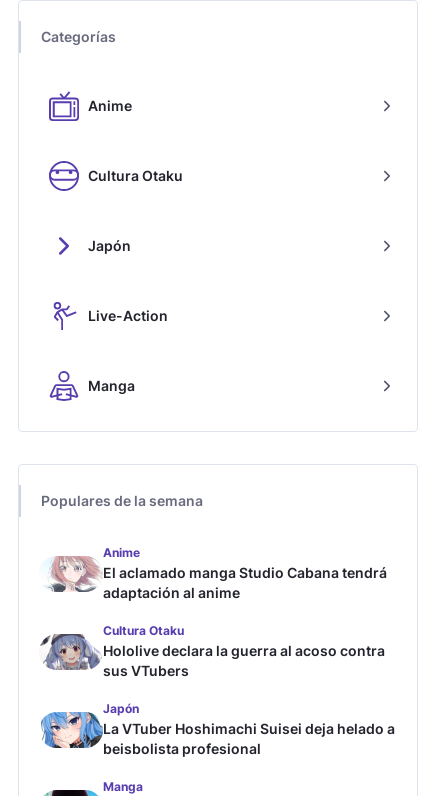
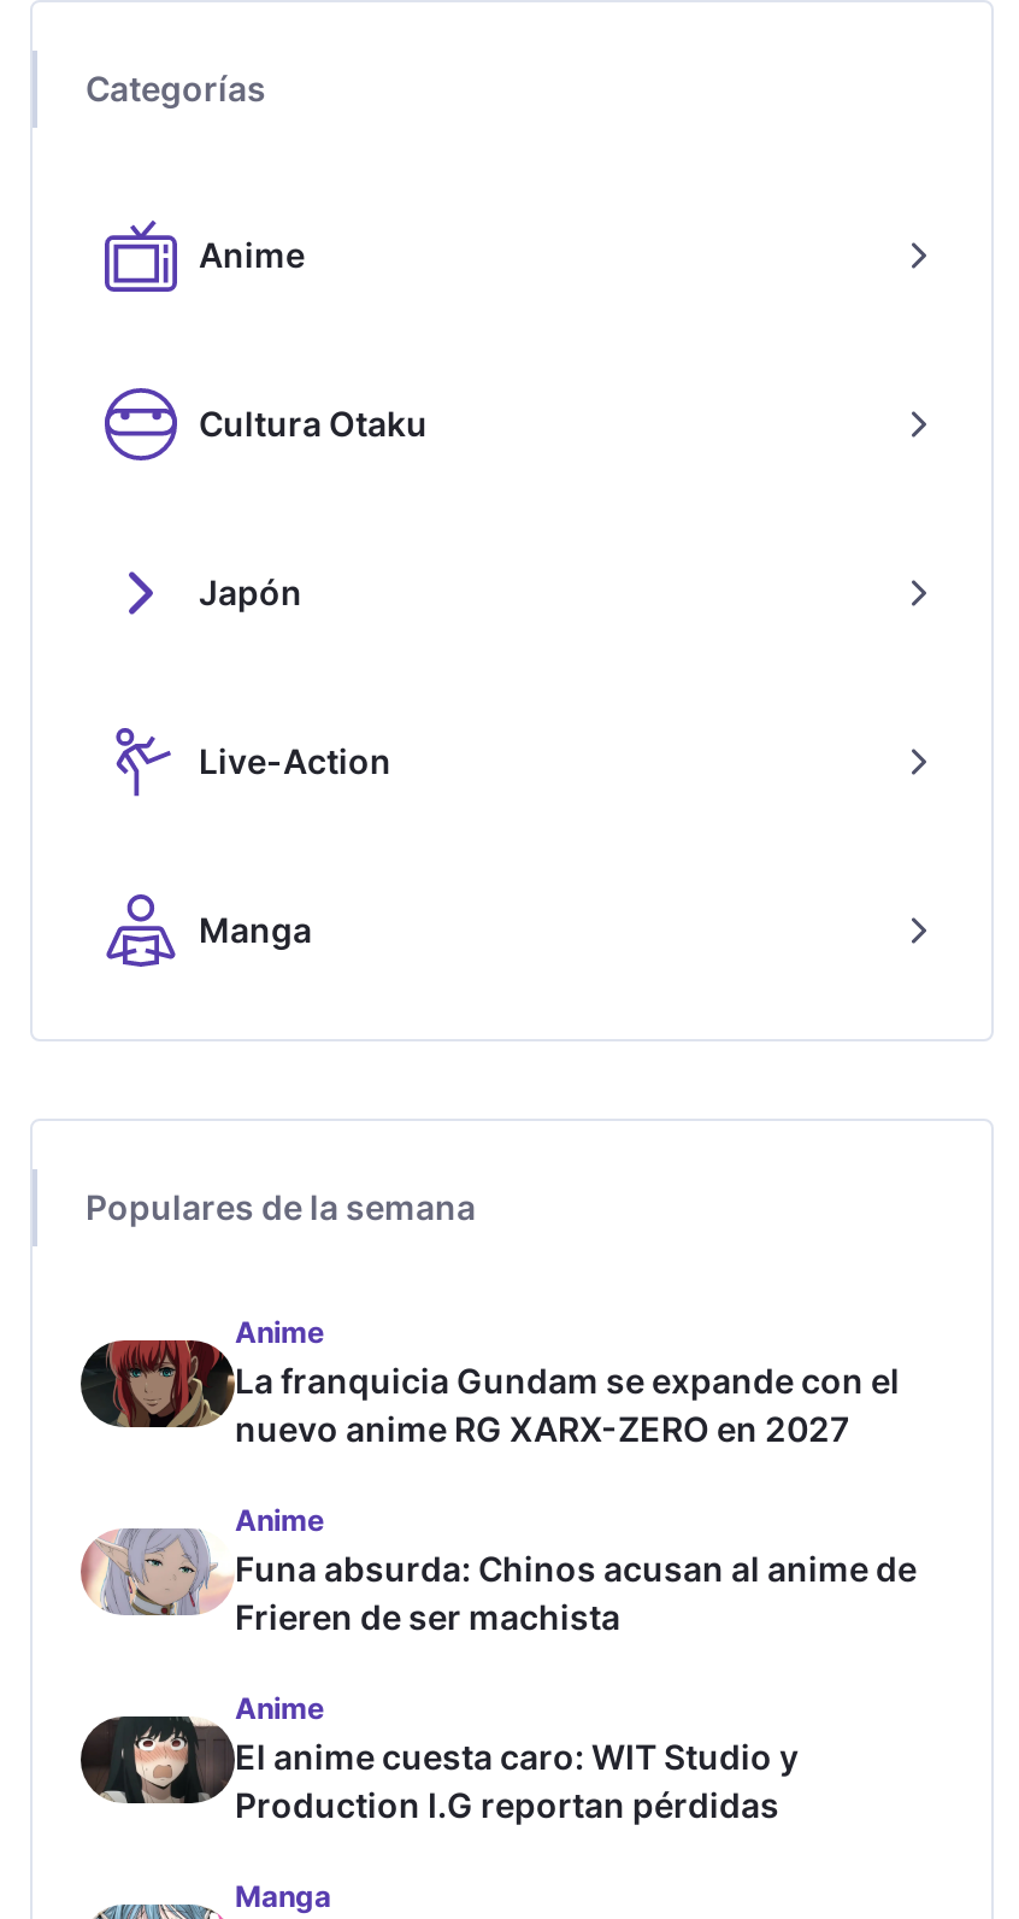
- [image]
- El aclamado manga Studio Cabana tendrá
- adaptación al anime
+ [image]
+ La franquicia Gundam se expande con el
+ nuevo anime RG XARX-ZERO en 2027

- [image]
- Cultura Otaku
- Hololive declara la guerra al acoso contra
- sus VTubers
+ [image]
+ Anime
+ Funa absurda: Chinos acusan al anime de
+ Frieren de ser machista

- [image]
- Japón
- La VTuber Hoshimachi Suisei deja helado a
- beisbolista profesional
+ [image]
+ Anime
+ El anime cuesta caro: WIT Studio y
+ Production I.G reportan pérdidas
